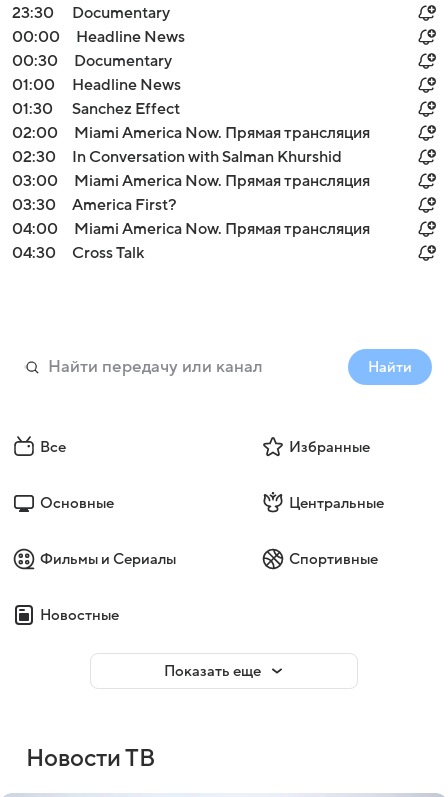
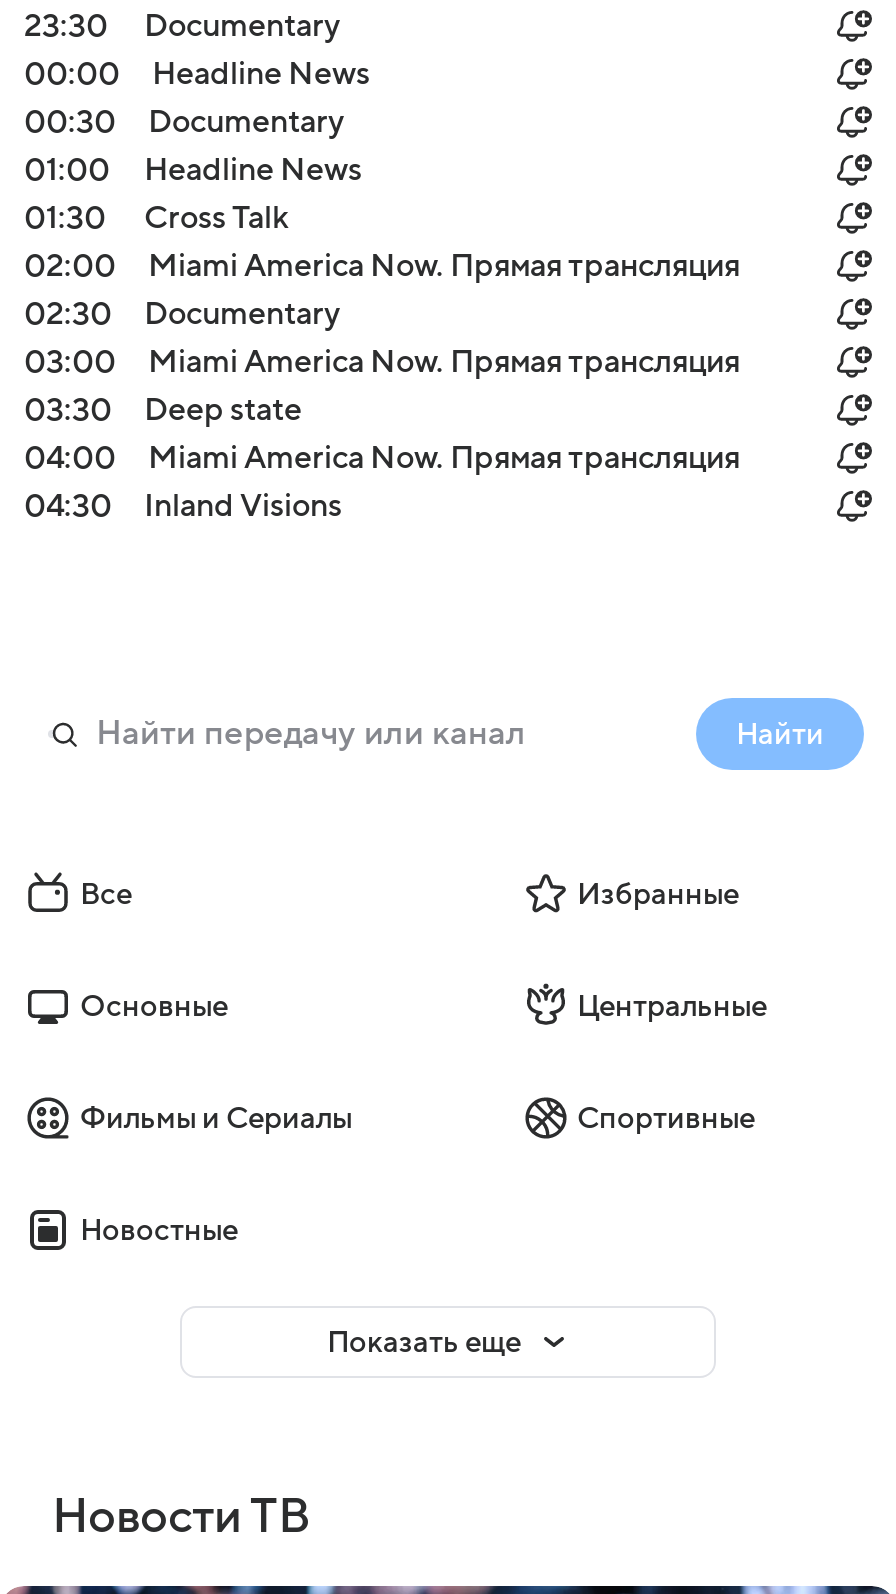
- Sanchez Effect

- In Conversation with Salman Khurshid
+ Documentary

- America First?
+ Deep state

moved up: Cross Talk

+ Inland Visions
